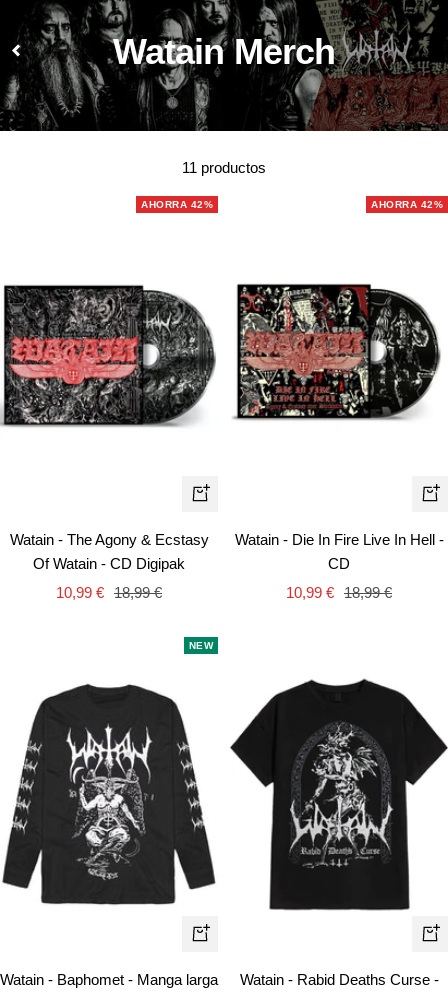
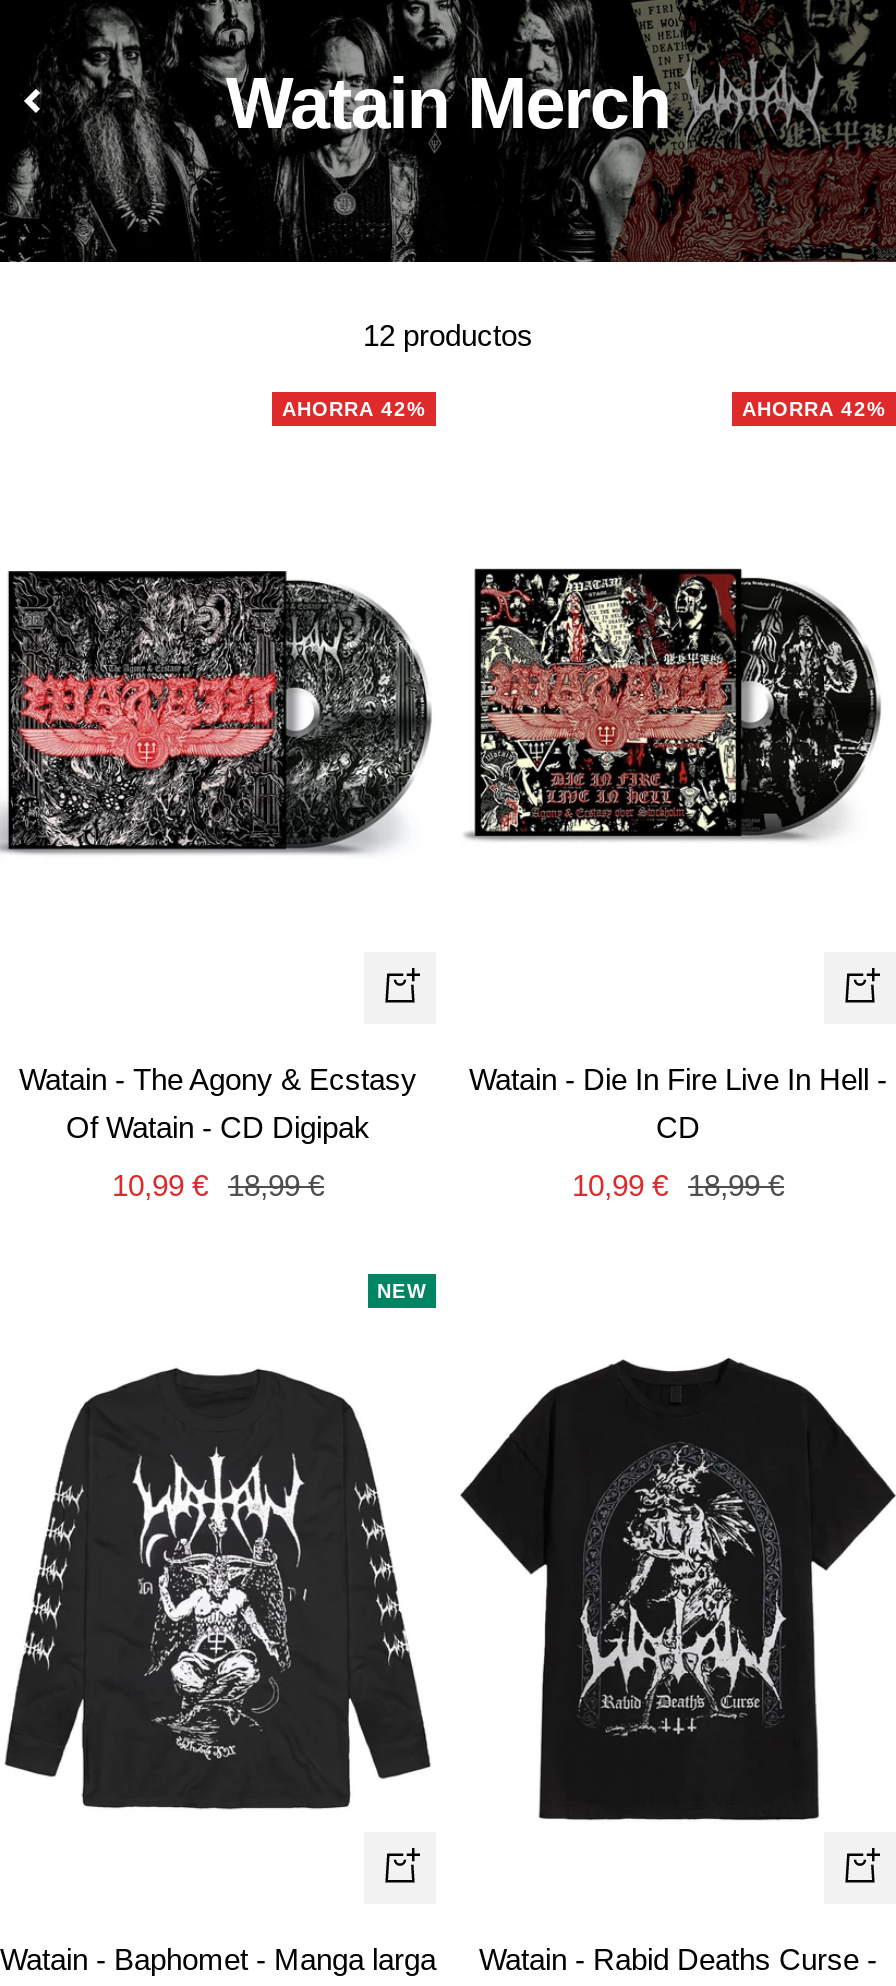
- 11 productos
+ 12 productos
